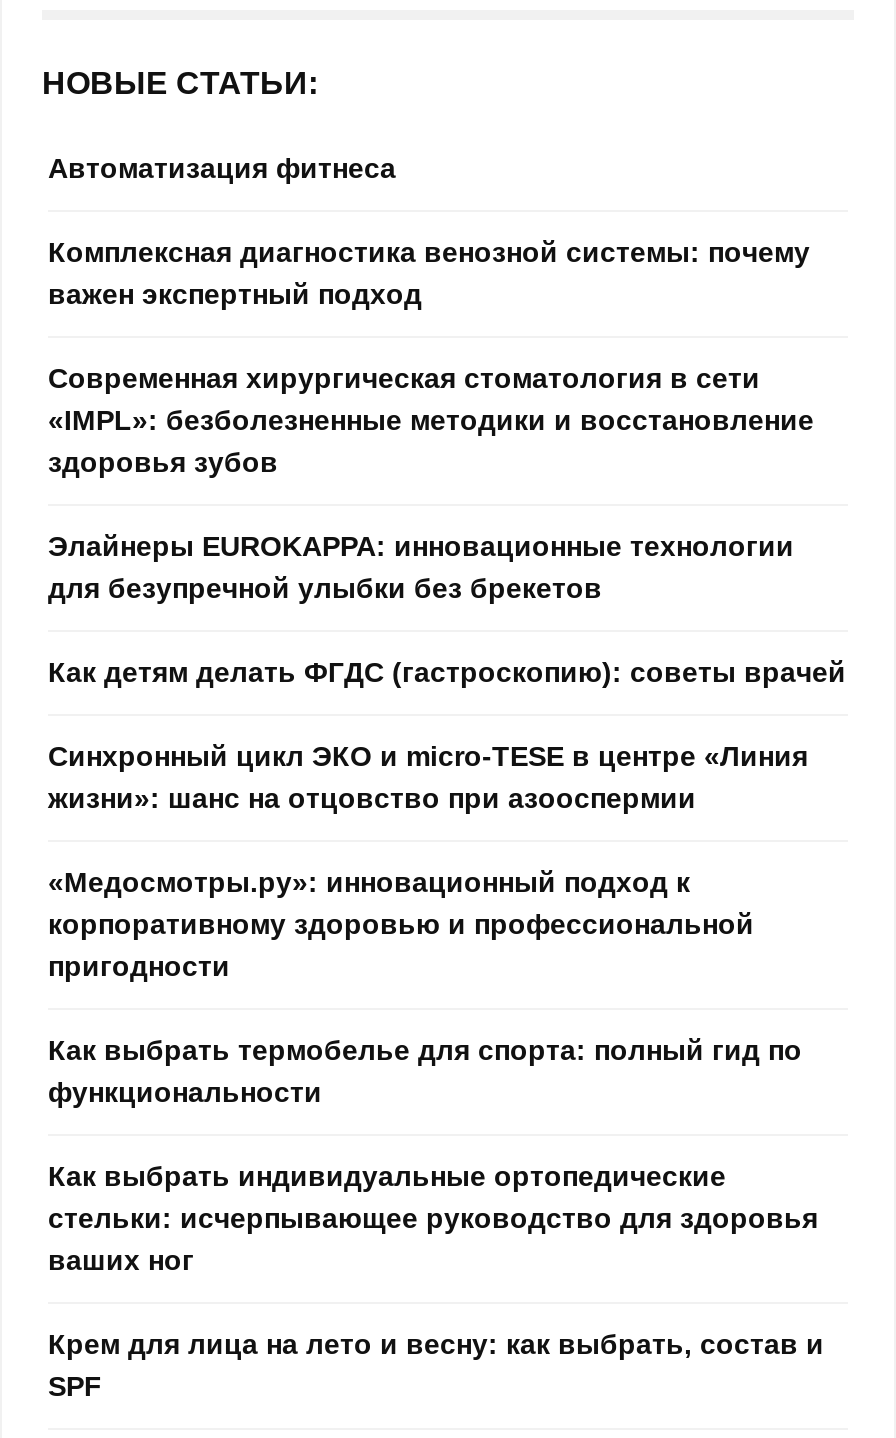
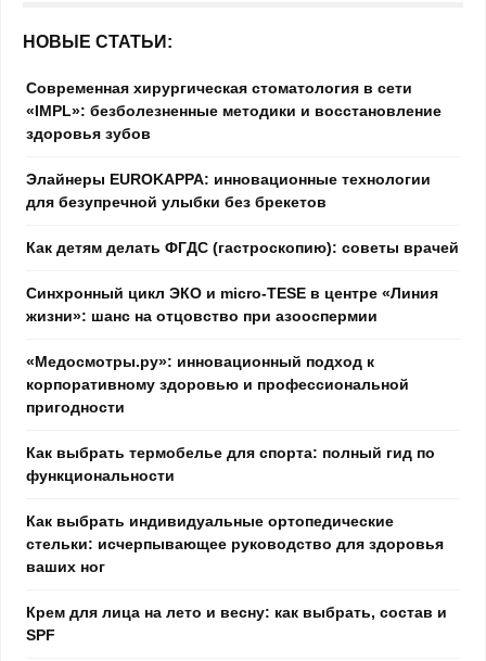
- Автоматизация фитнеса
- Комплексная диагностика венозной системы: почему
- важен экспертный подход
